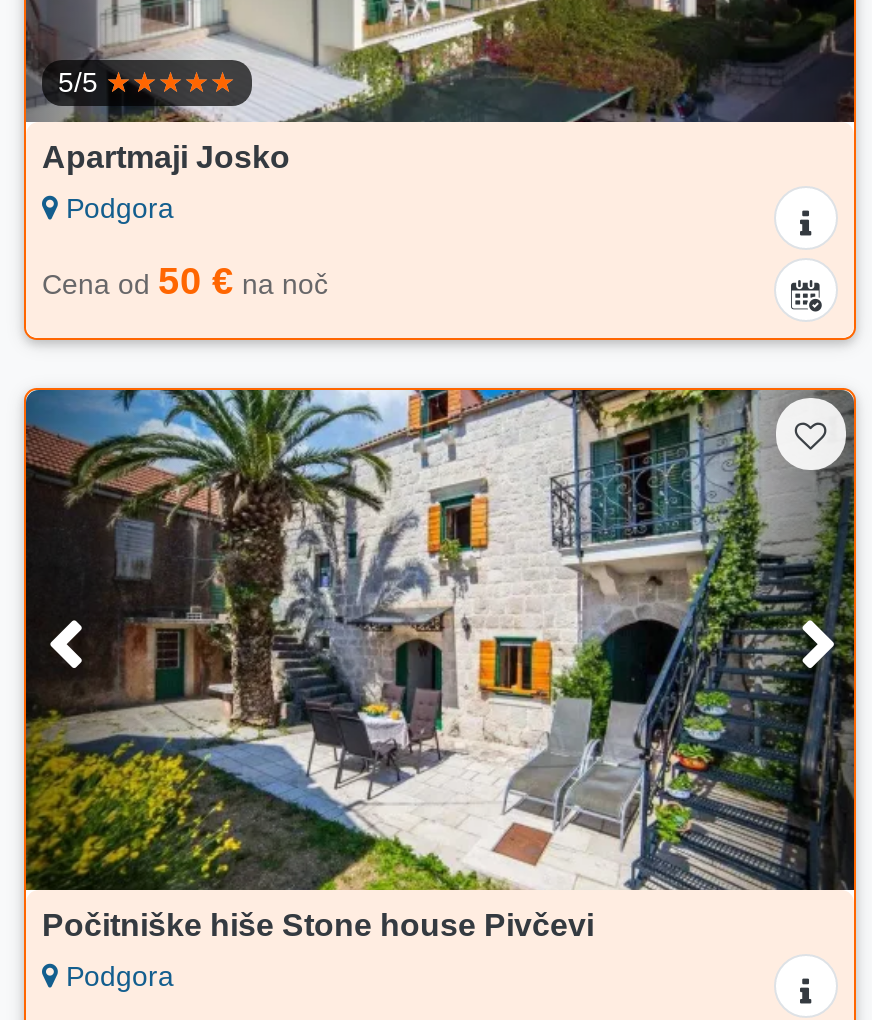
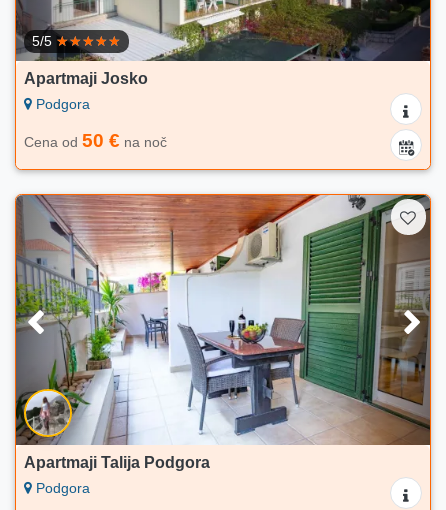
- [image]
- Počitniške hiše Stone house Pivčevi
+ [image]
+ Apartmaji Talija Podgora
